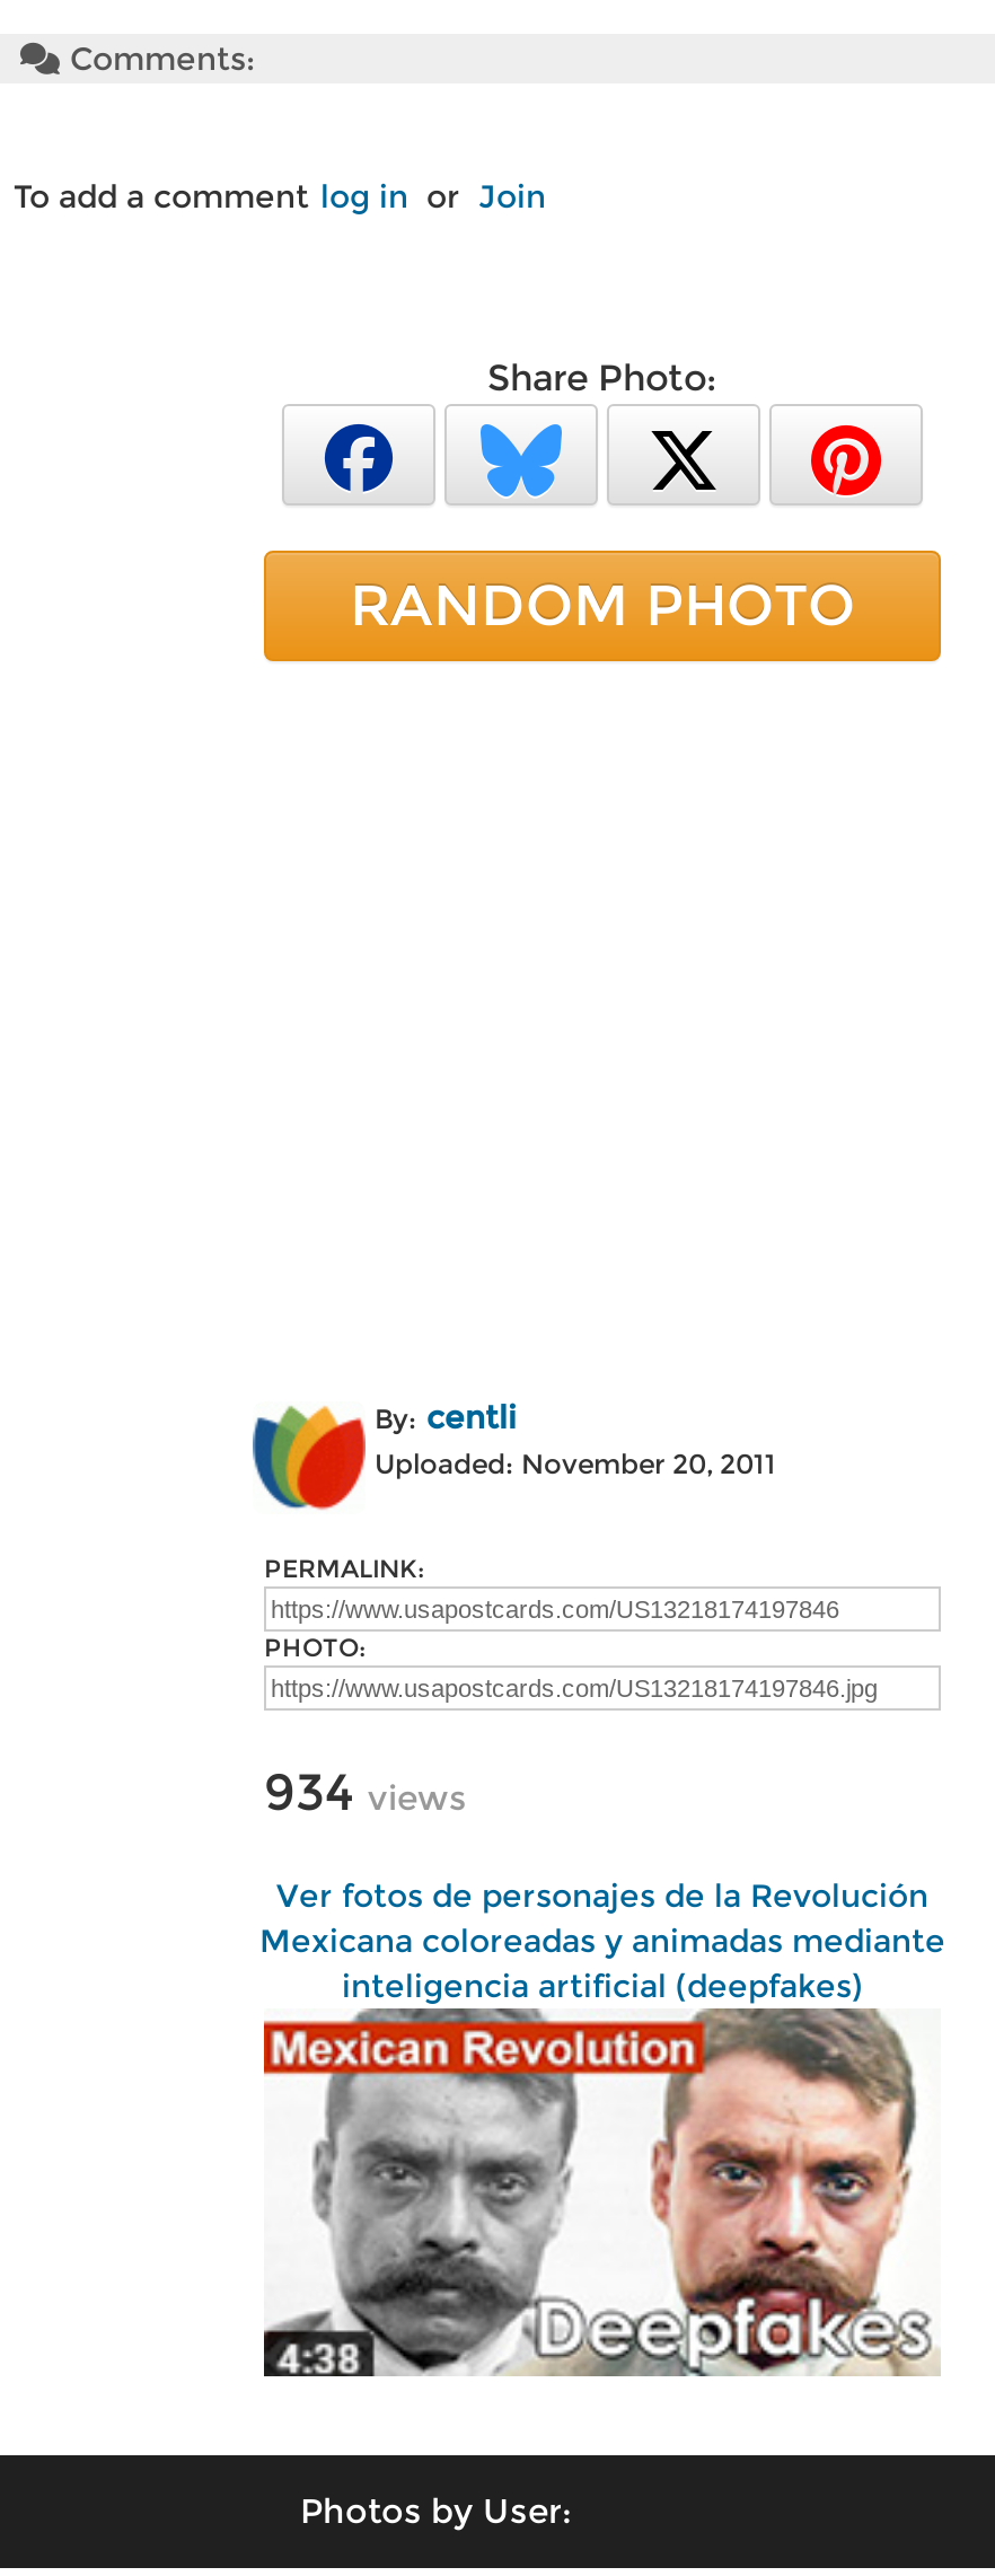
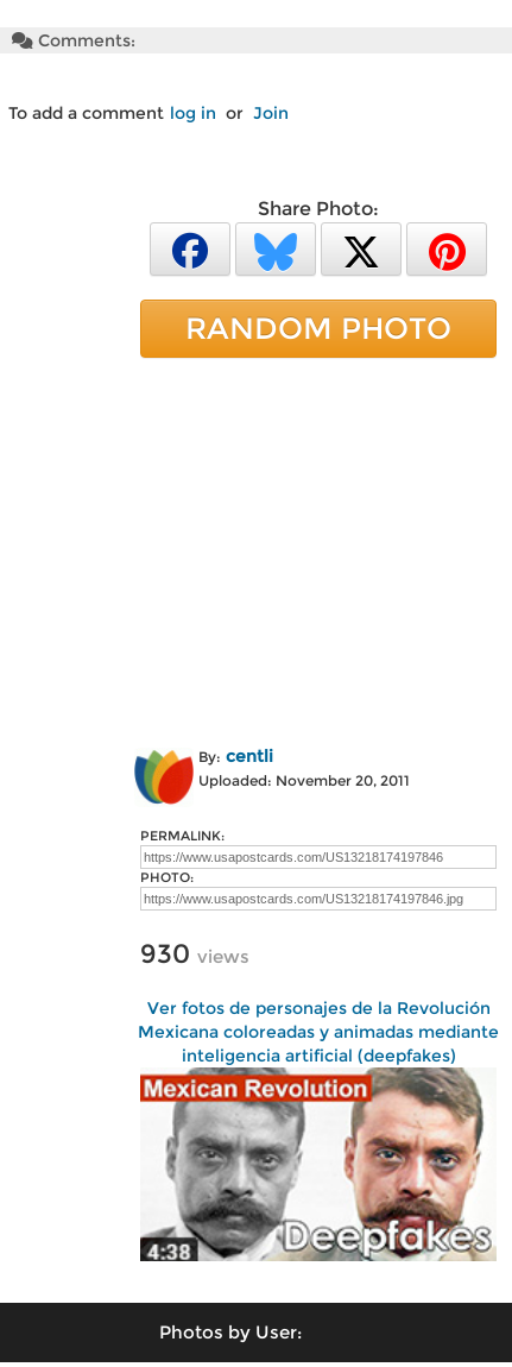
- 934 views
+ 930 views
